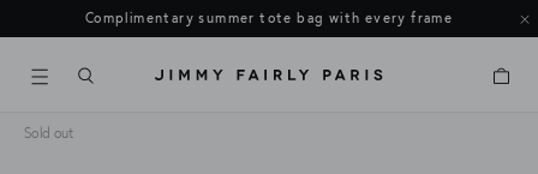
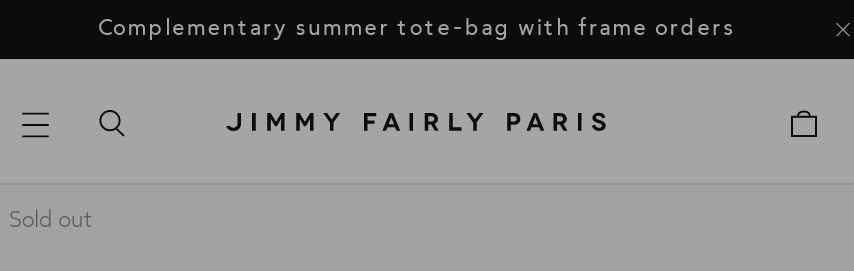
- Complimentary summer tote bag with every frame
+ Complementary summer tote-bag with frame orders
